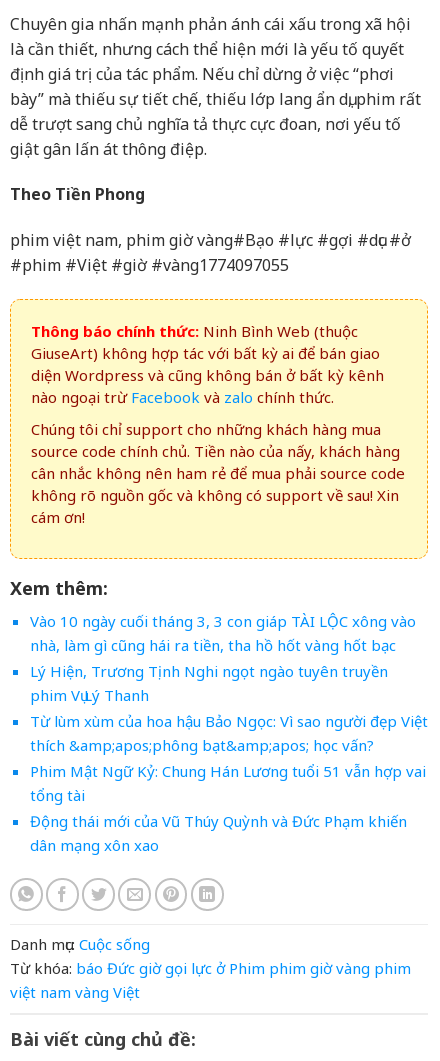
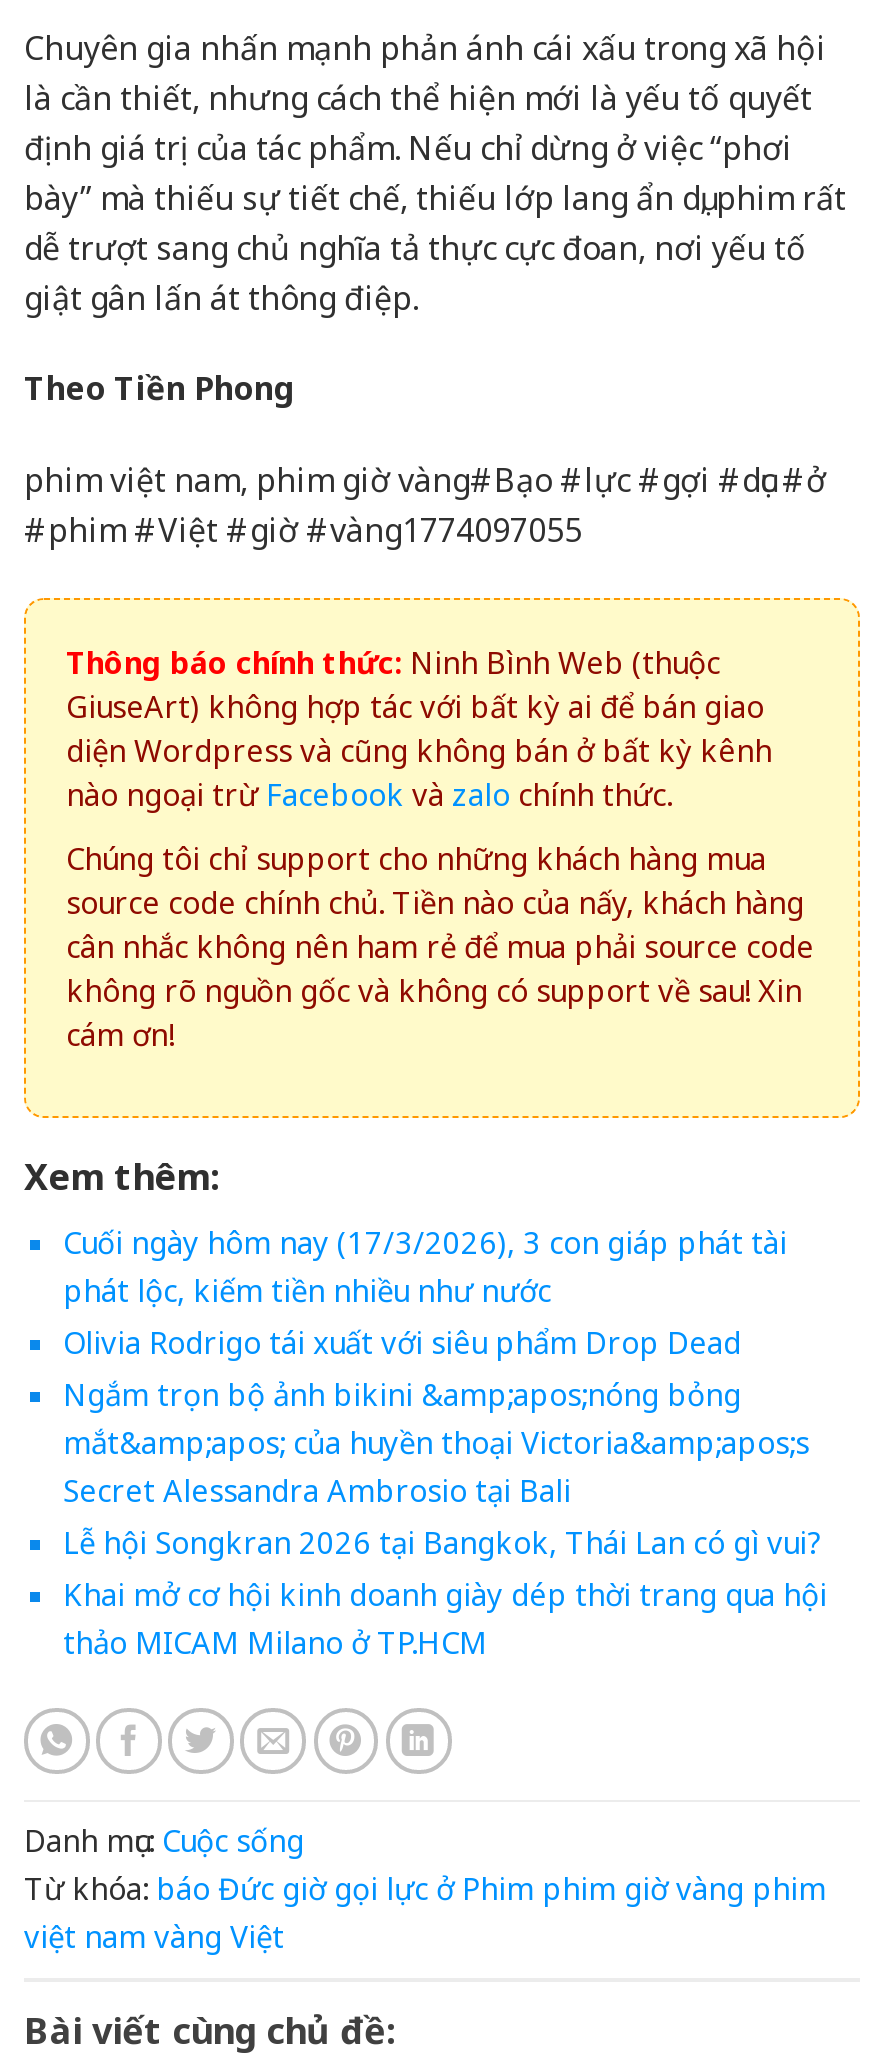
- Vào 10 ngày cuối tháng 3, 3 con giáp TÀI LỘC xông vào
- nhà, làm gì cũng hái ra tiền, tha hồ hốt vàng hốt bạc
- Lý Hiện, Trương Tịnh Nghi ngọt ngào tuyên truyền
- phim Vụ Lý Thanh
- Từ lùm xùm của hoa hậu Bảo Ngọc: Vì sao người đẹp Việt
- thích &amp;apos;phông bạt&amp;apos; học vấn?
- Phim Mật Ngữ Kỷ: Chung Hán Lương tuổi 51 vẫn hợp vai
- tổng tài
- Động thái mới của Vũ Thúy Quỳnh và Đức Phạm khiến
- dân mạng xôn xao
+ Cuối ngày hôm nay (17/3/2026), 3 con giáp phát tài
+ phát lộc, kiếm tiền nhiều như nước
+ Olivia Rodrigo tái xuất với siêu phẩm Drop Dead
+ Ngắm trọn bộ ảnh bikini &amp;apos;nóng bỏng
+ mắt&amp;apos; của huyền thoại Victoria&amp;apos;s
+ Secret Alessandra Ambrosio tại Bali
+ Lễ hội Songkran 2026 tại Bangkok, Thái Lan có gì vui?
+ Khai mở cơ hội kinh doanh giày dép thời trang qua hội
+ thảo MICAM Milano ở TP.HCM
